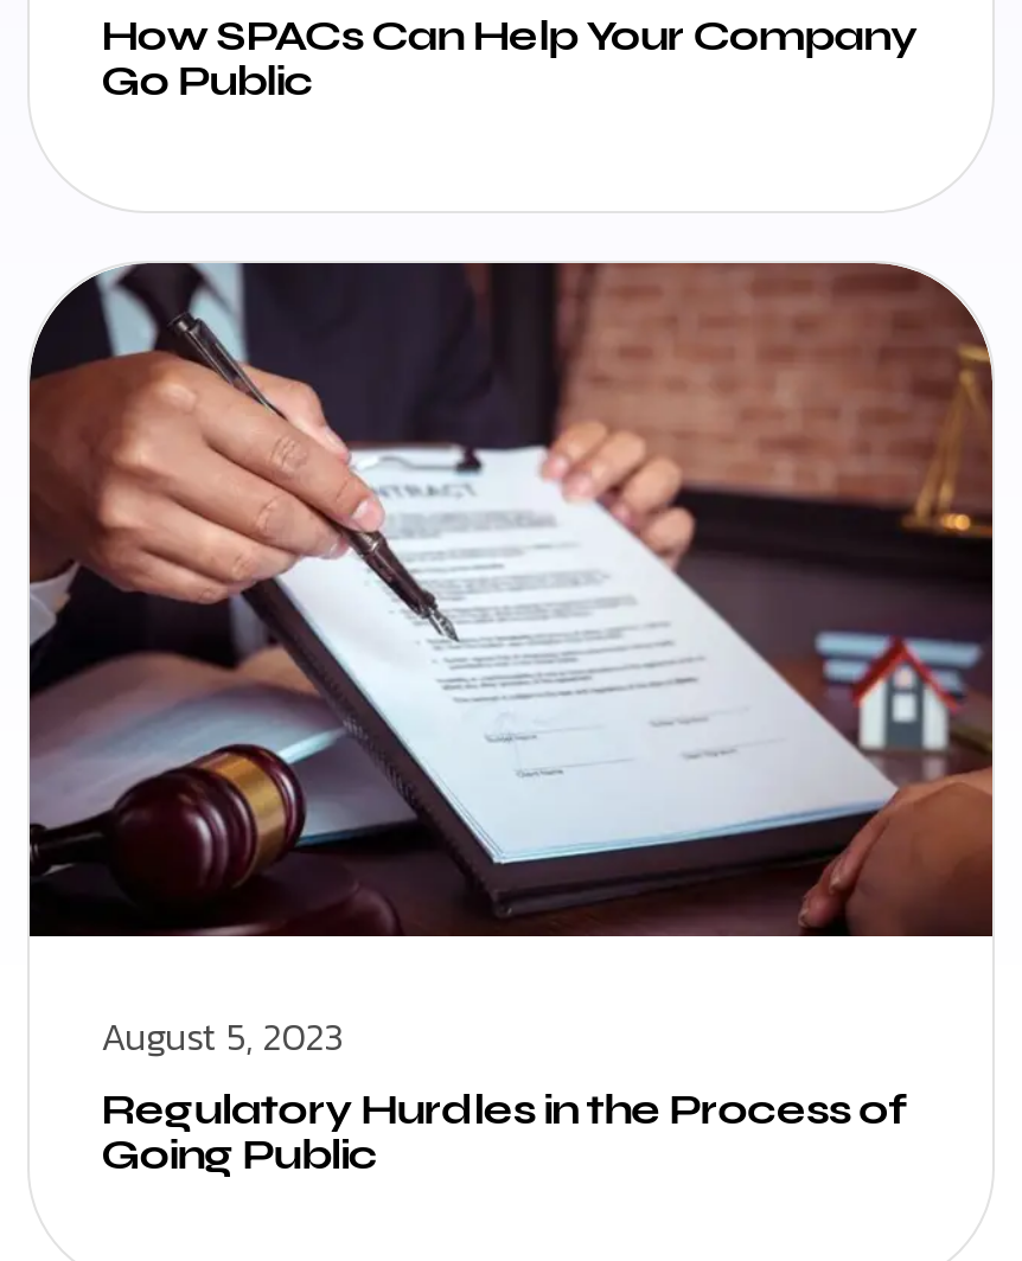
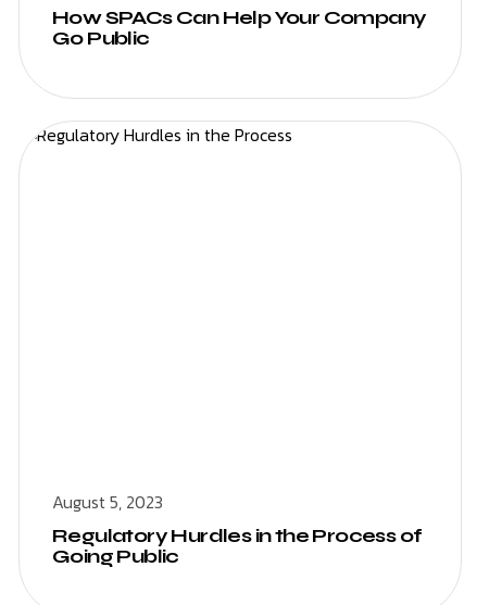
- [image]
